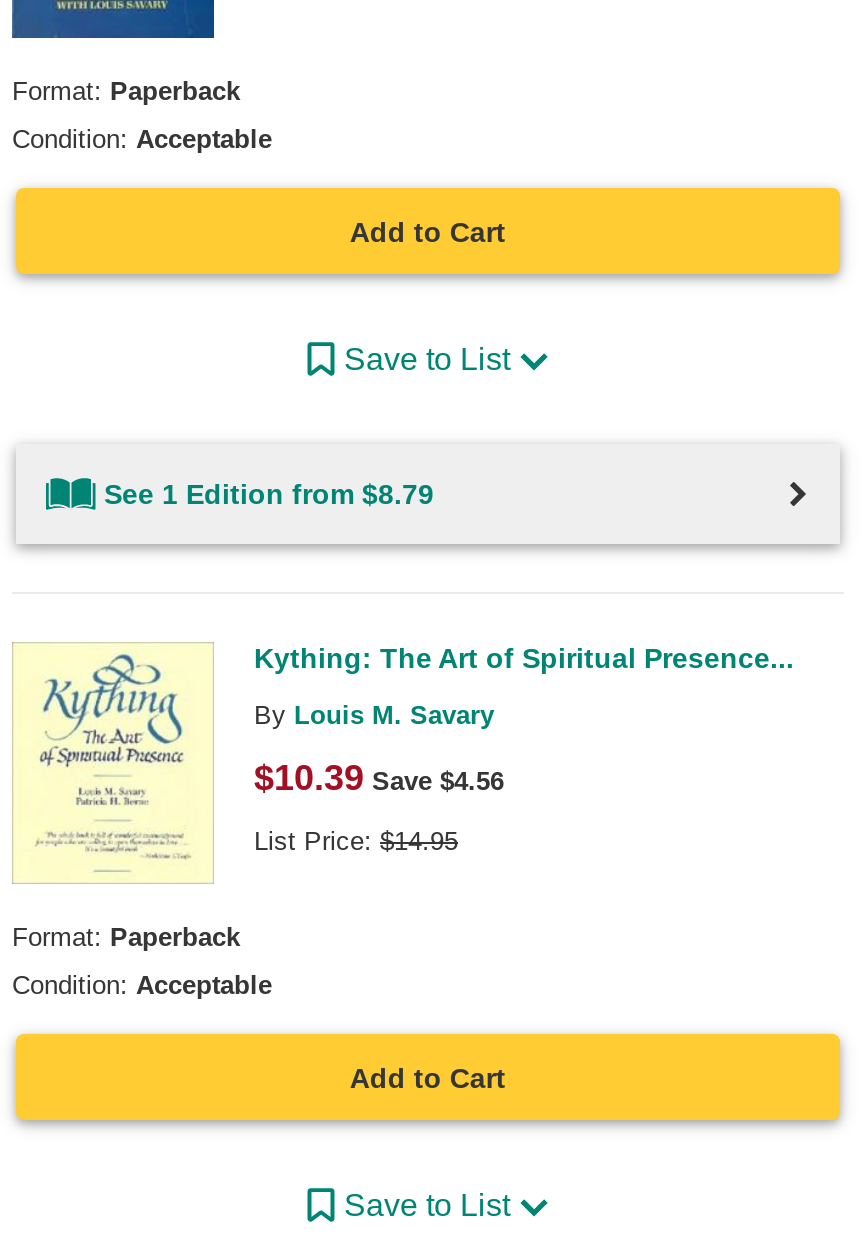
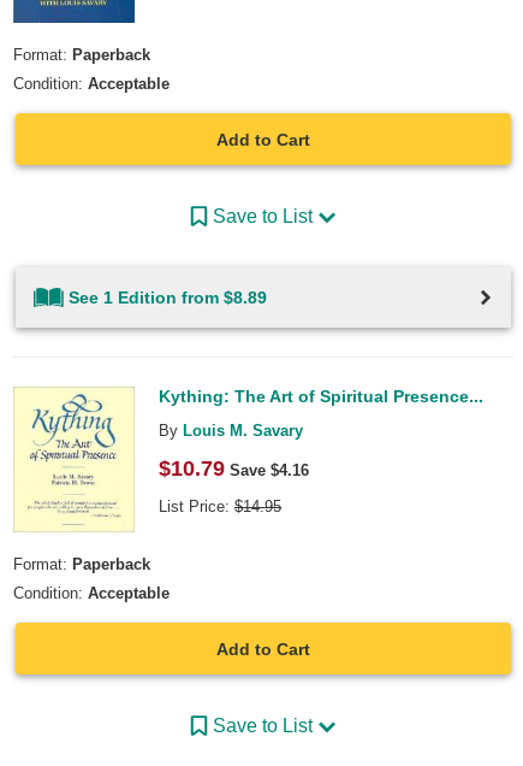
- See 1 Edition from $8.79
+ See 1 Edition from $8.89

- $10.39 Save $4.56
+ $10.79 Save $4.16
